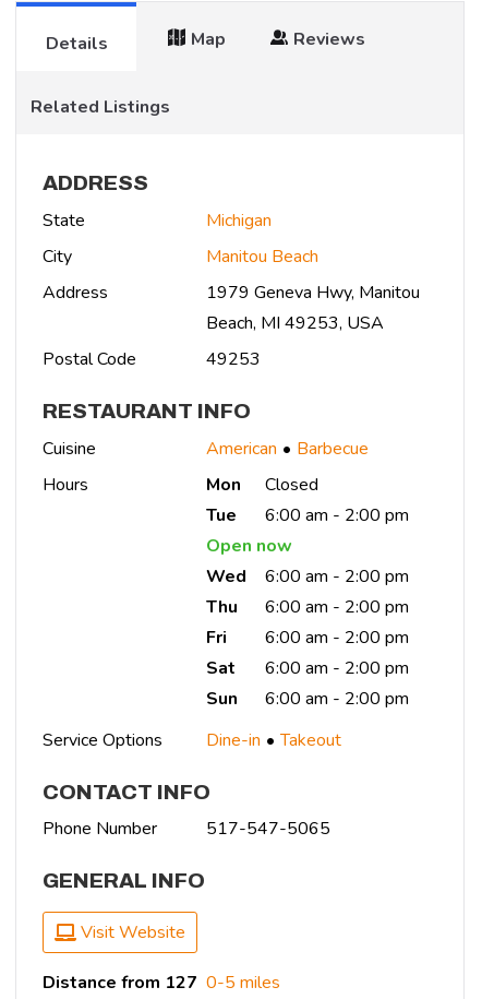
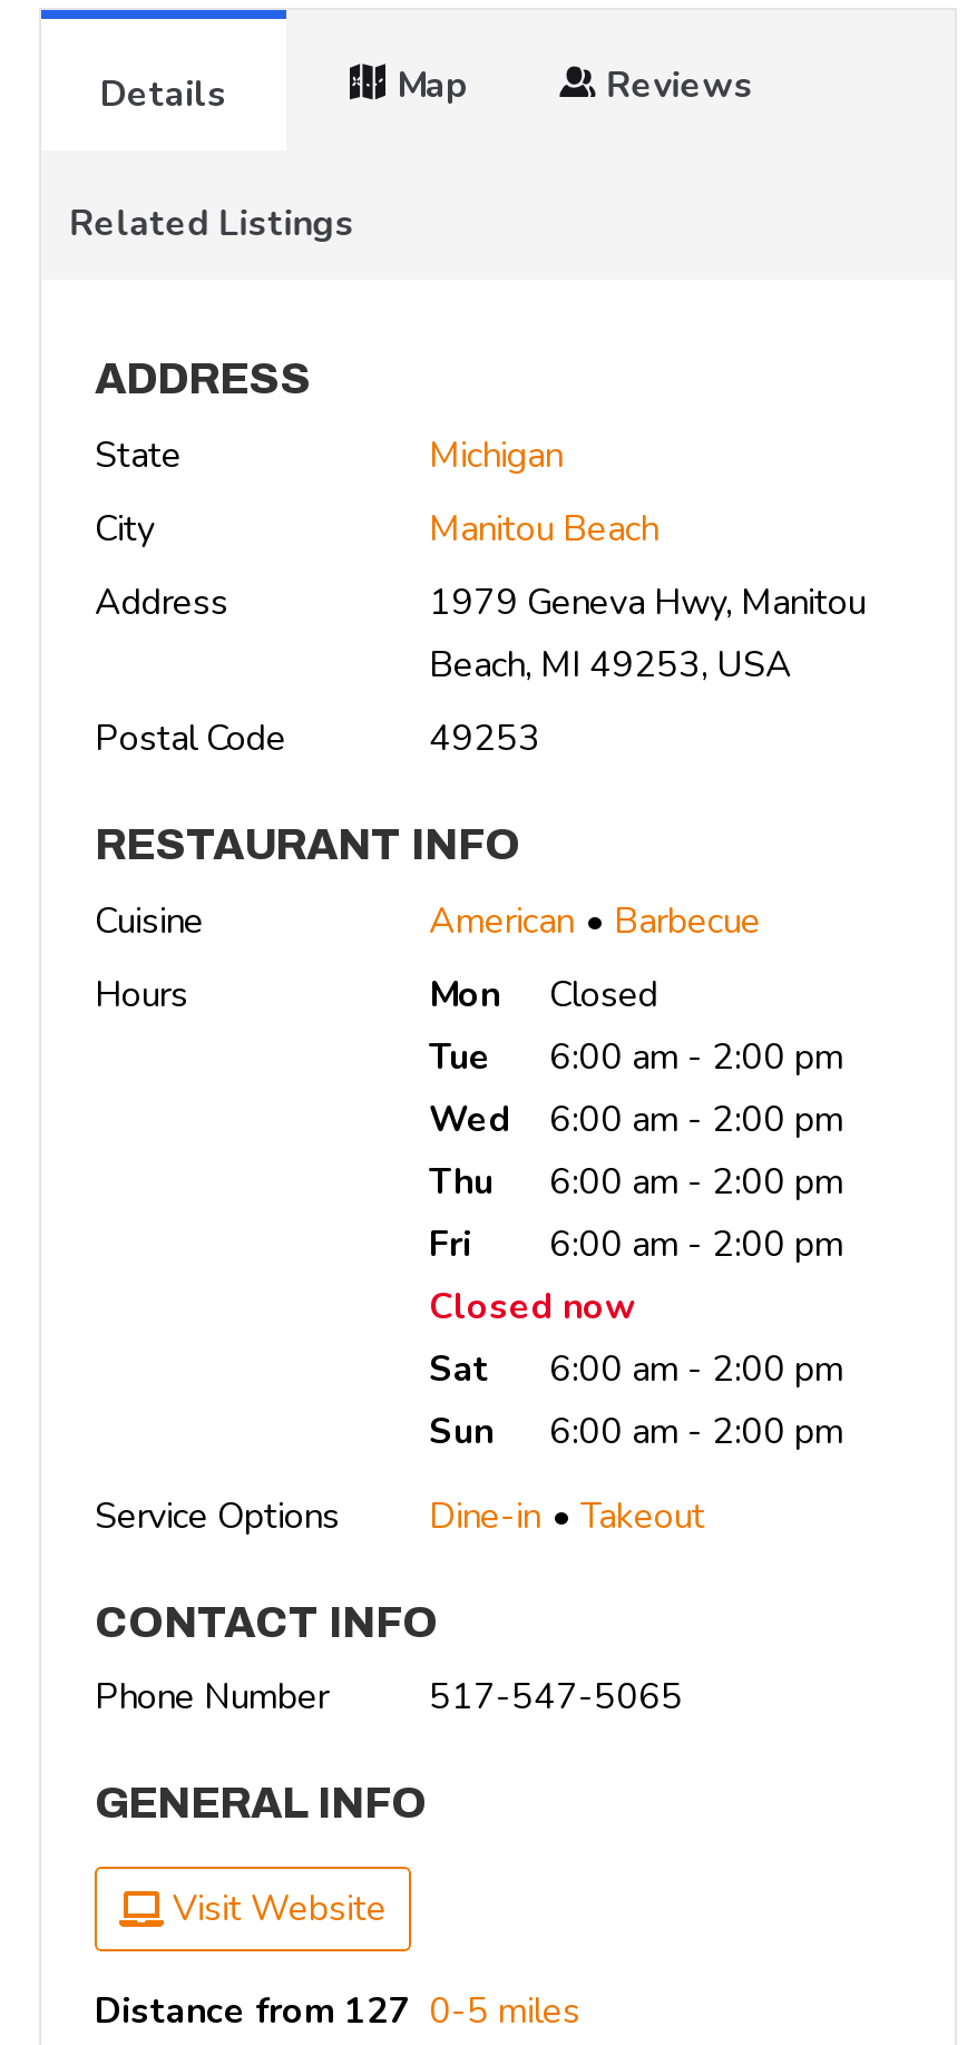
- Open now

moved up: Wed | 6:00 am - 2:00 pm | Thu | 6:00 am - 2:00 pm | Fri | 6:00 am - 2:00 pm

+ Closed now
